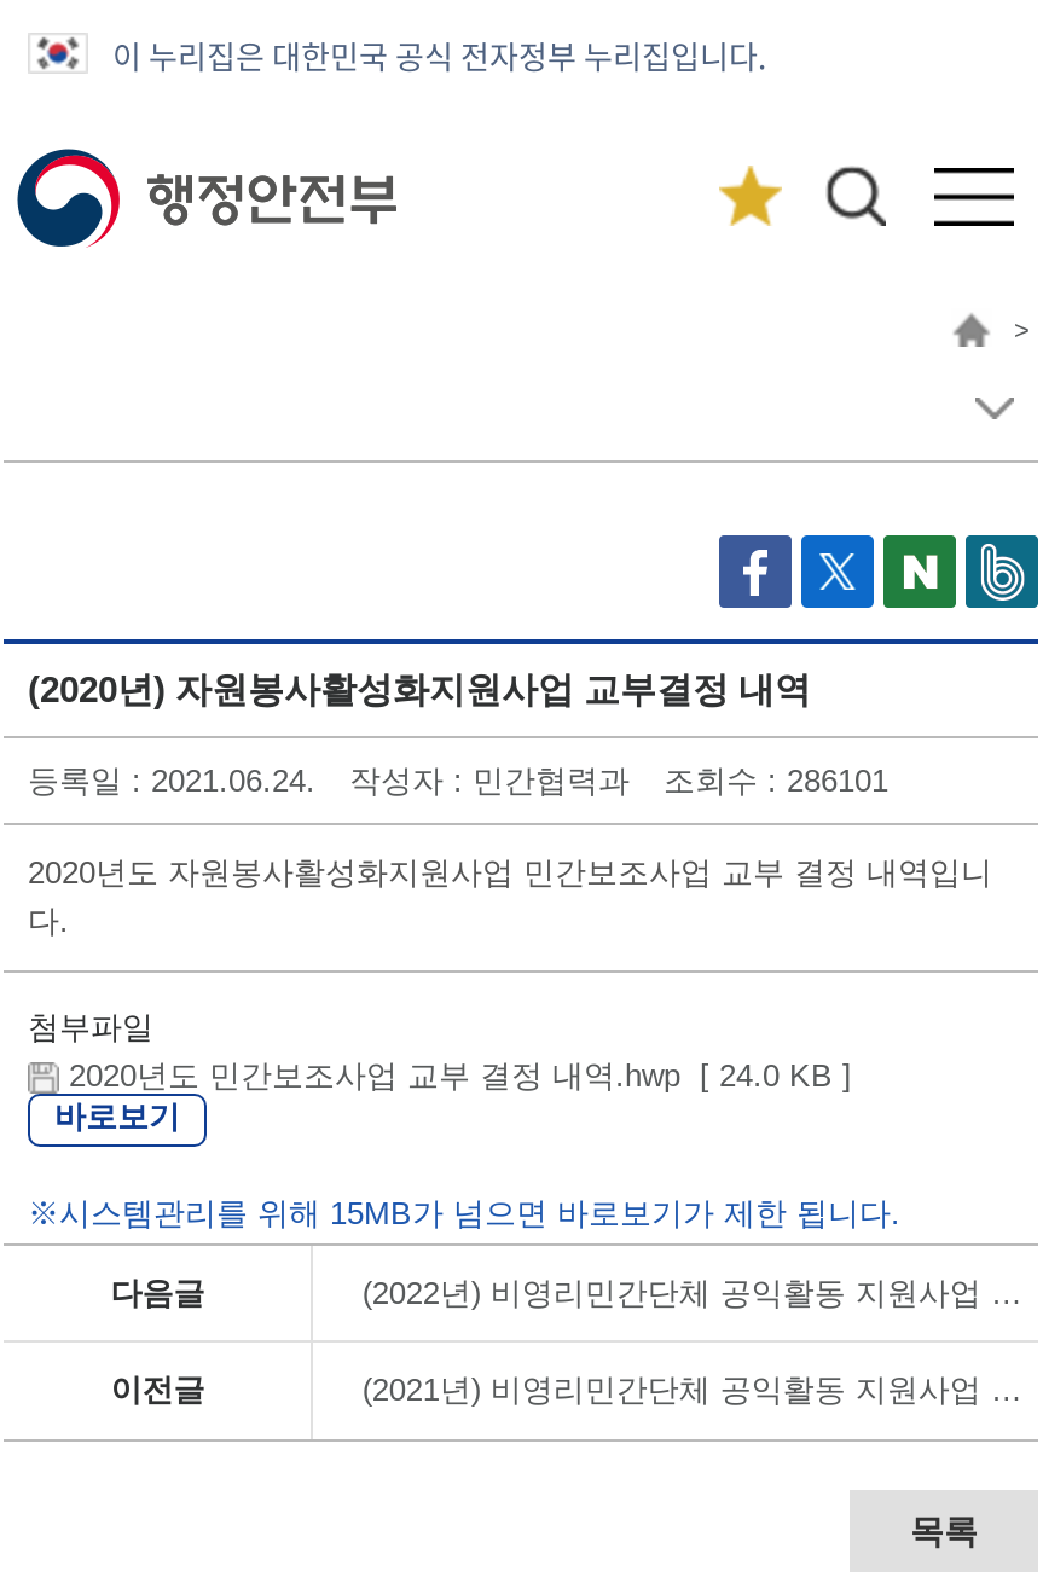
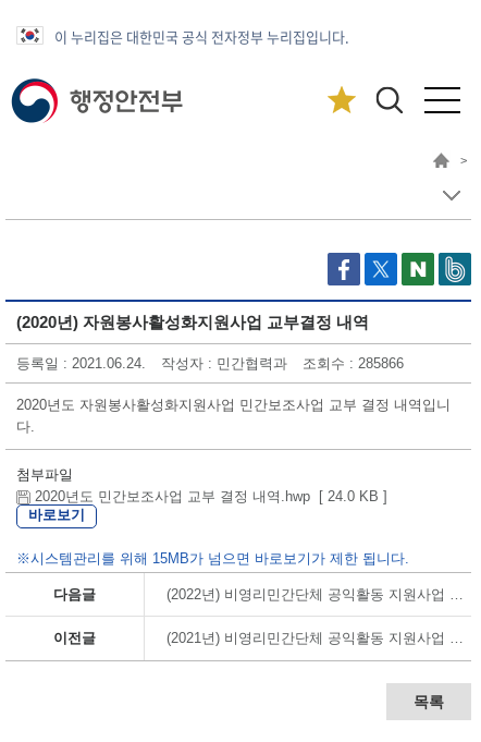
- 등록일 : 2021.06.24. 작성자 : 민간협력과 조회수 : 286101
+ 등록일 : 2021.06.24. 작성자 : 민간협력과 조회수 : 285866
